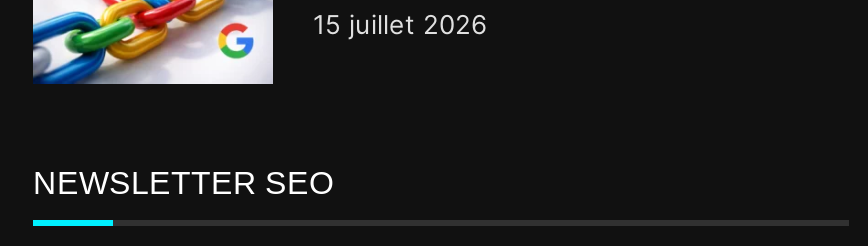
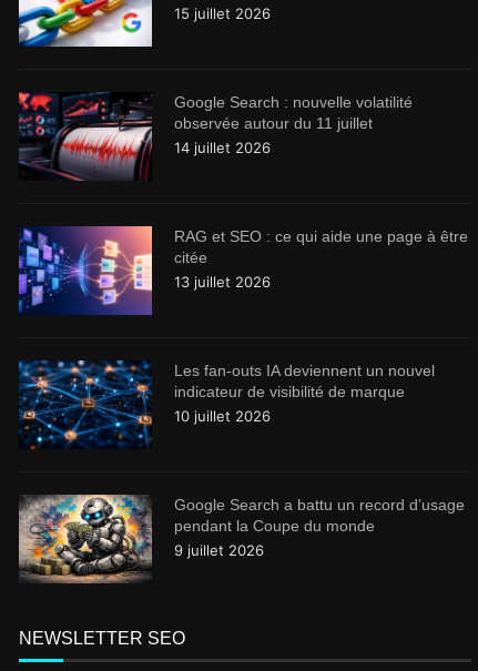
+ [image]
+ Google Search : nouvelle volatilité
+ observée autour du 11 juillet
+ 14 juillet 2026

+ [image]
+ RAG et SEO : ce qui aide une page à être
+ citée
+ 13 juillet 2026

+ [image]
+ Les fan-outs IA deviennent un nouvel
+ indicateur de visibilité de marque
+ 10 juillet 2026

+ [image]
+ Google Search a battu un record d’usage
+ pendant la Coupe du monde
+ 9 juillet 2026
